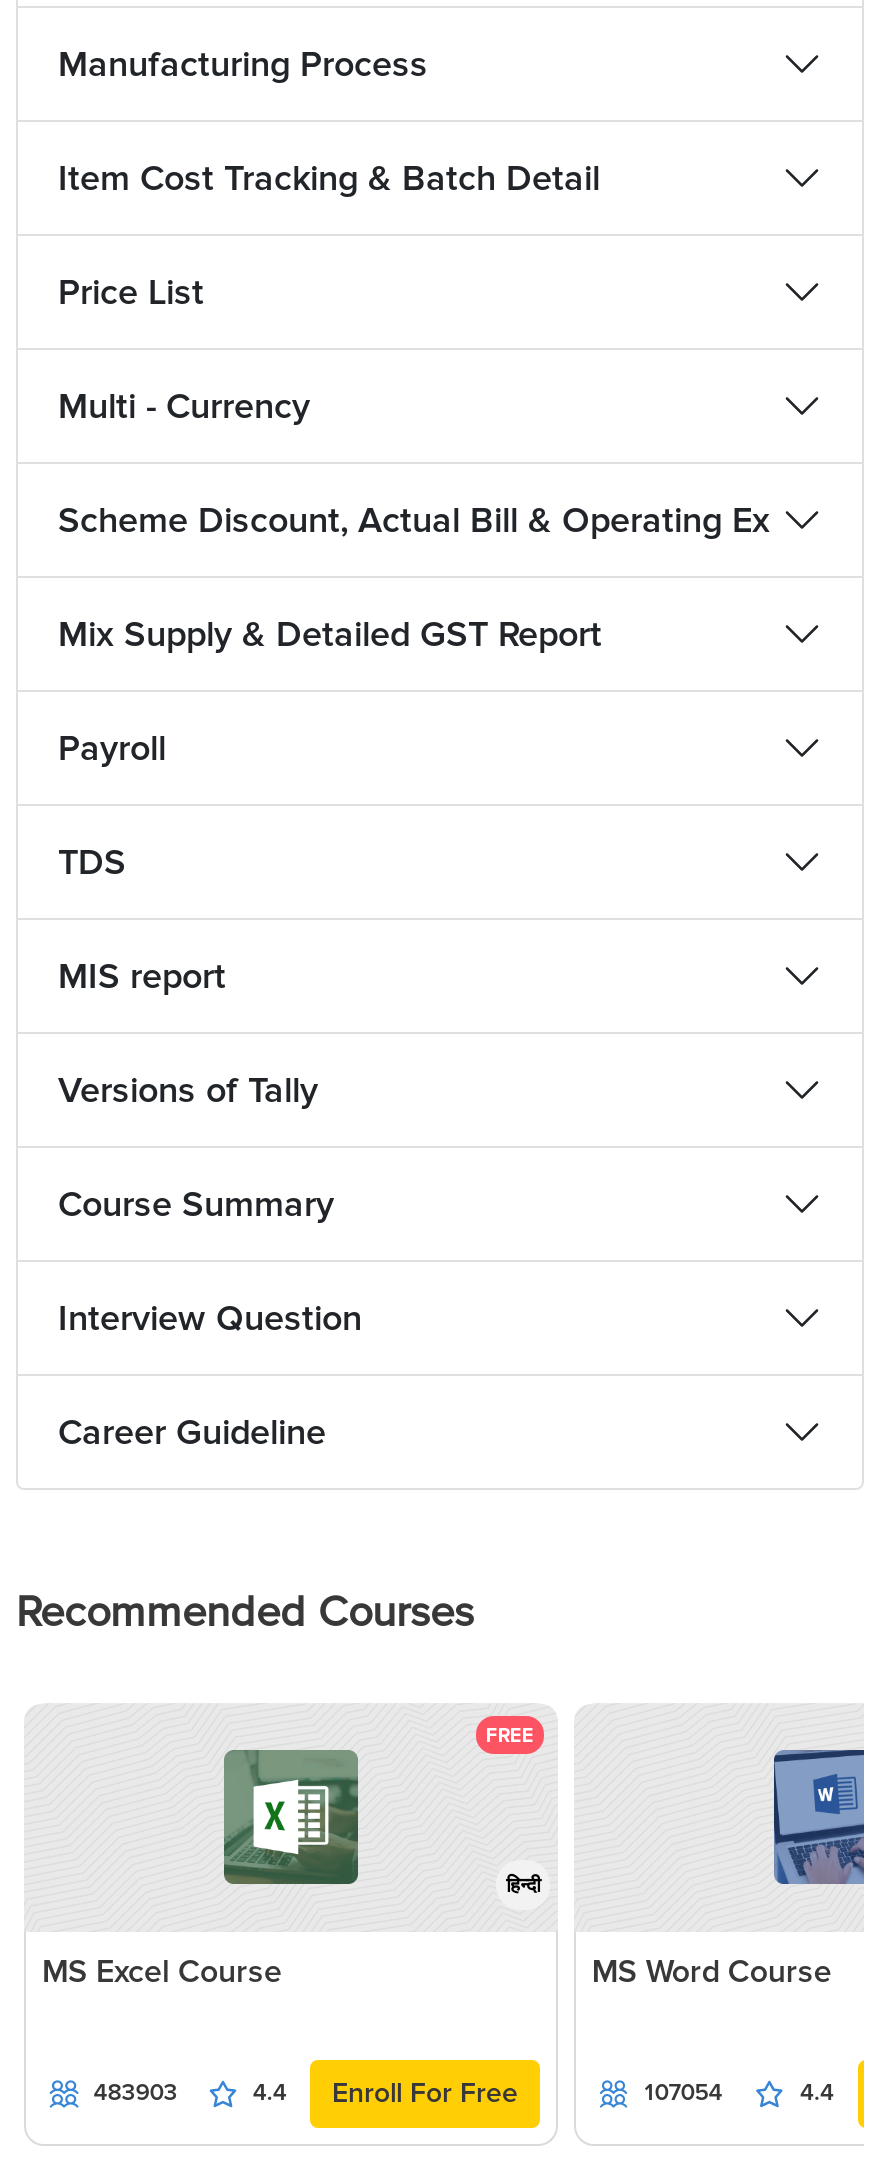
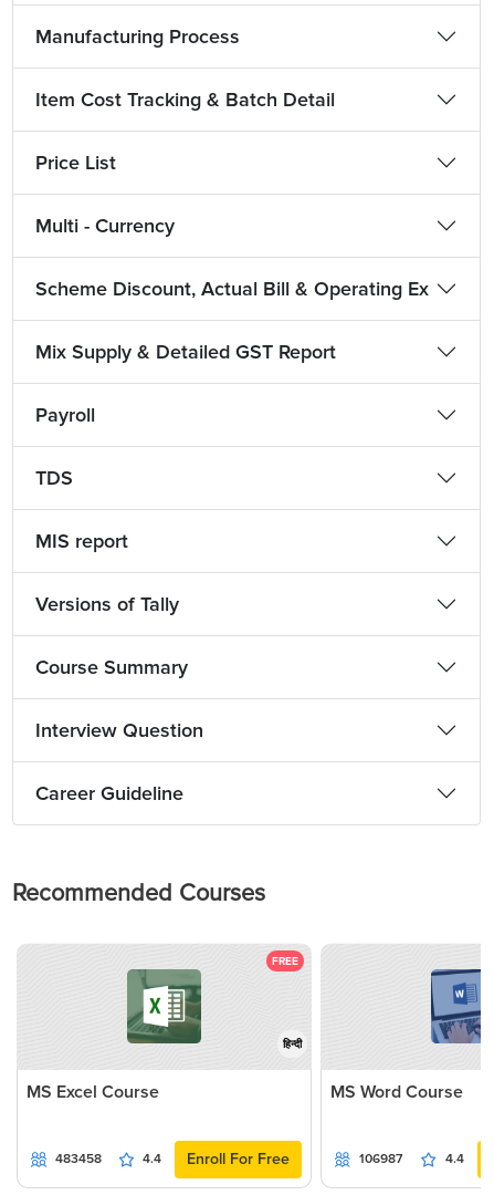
- 483903
+ 483458

- 107054
+ 106987
